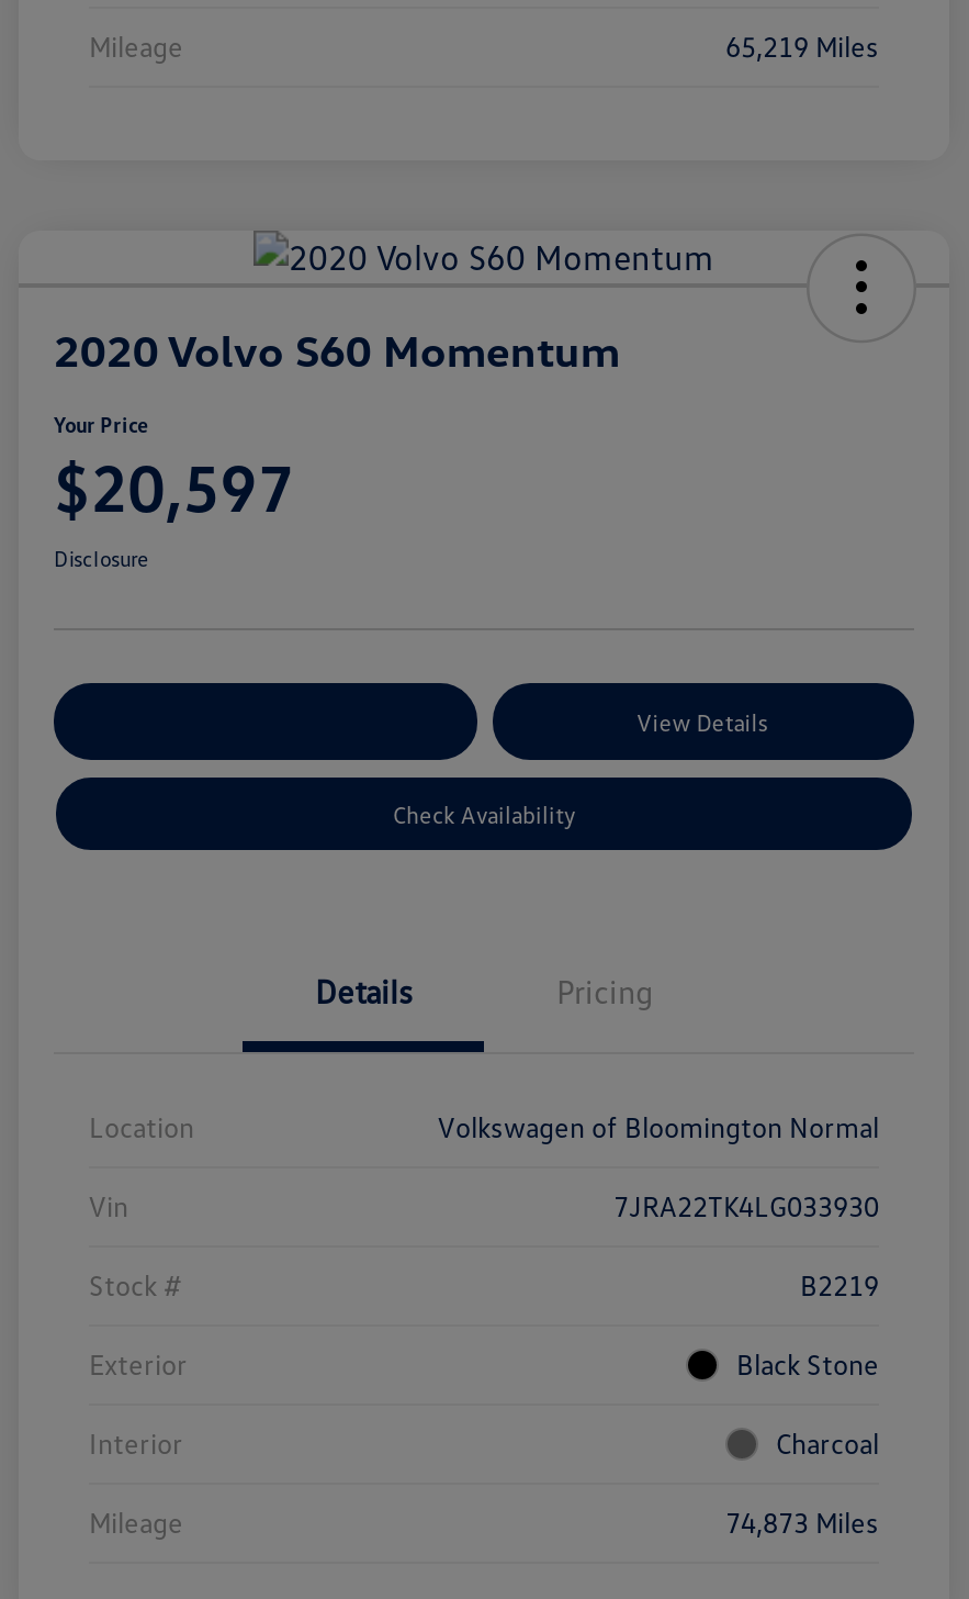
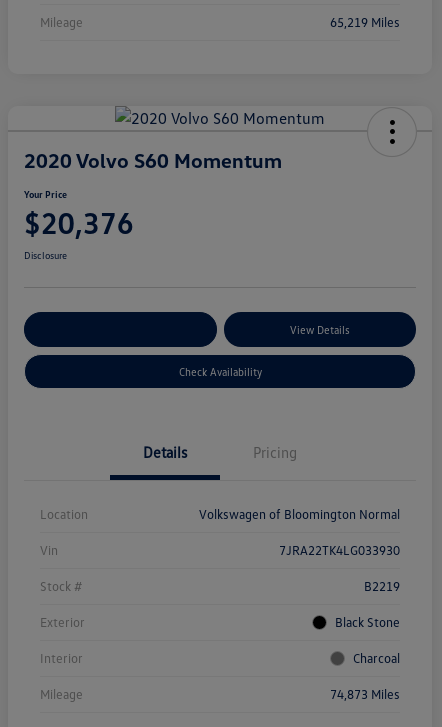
- $20,597
+ $20,376
